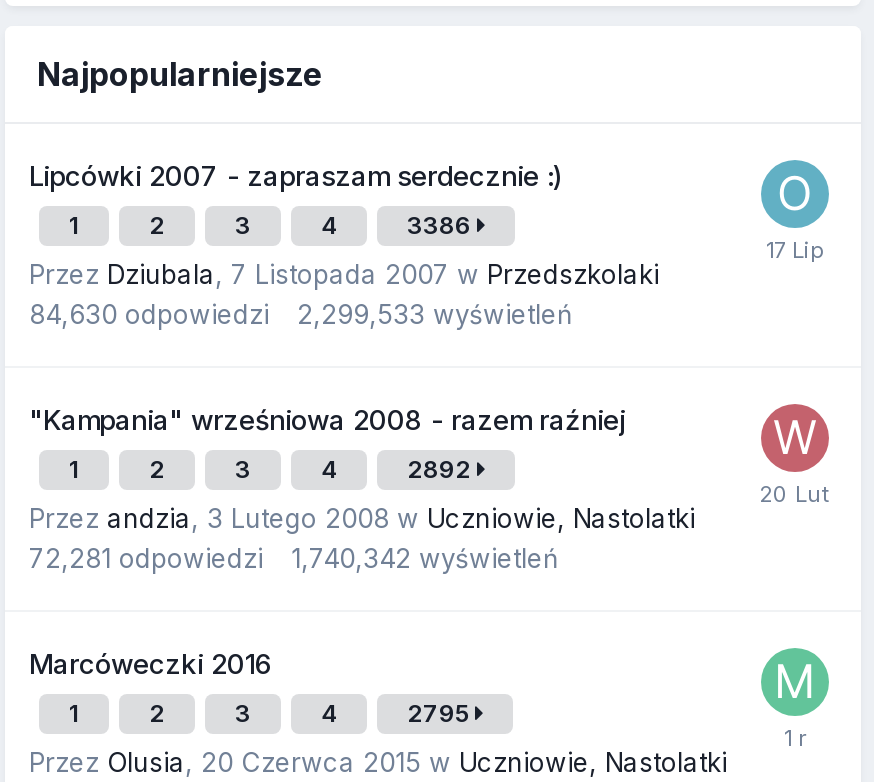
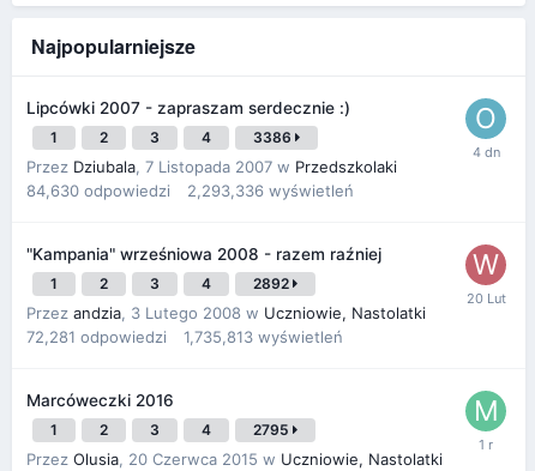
- 84,630 odpowiedzi 2,299,533 wyświetleń
+ 84,630 odpowiedzi 2,293,336 wyświetleń

- 72,281 odpowiedzi 1,740,342 wyświetleń
+ 72,281 odpowiedzi 1,735,813 wyświetleń
